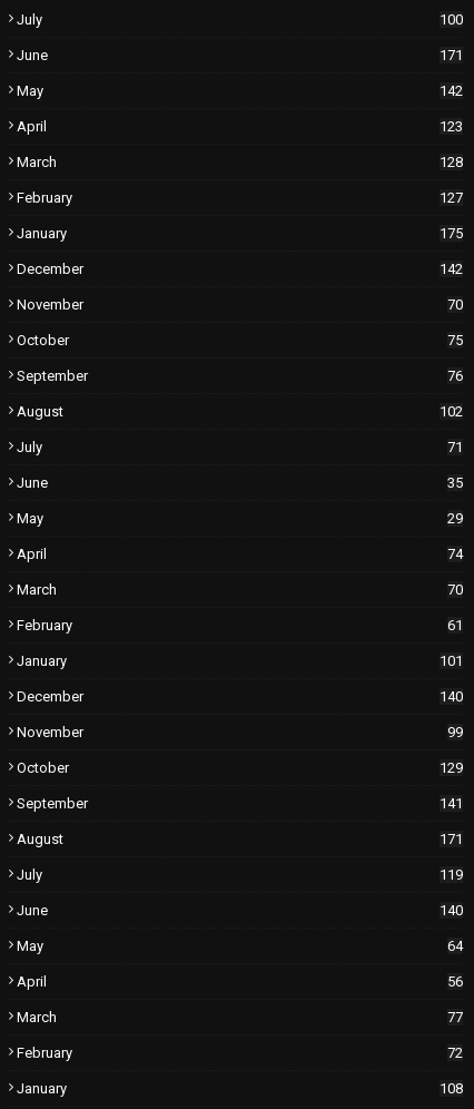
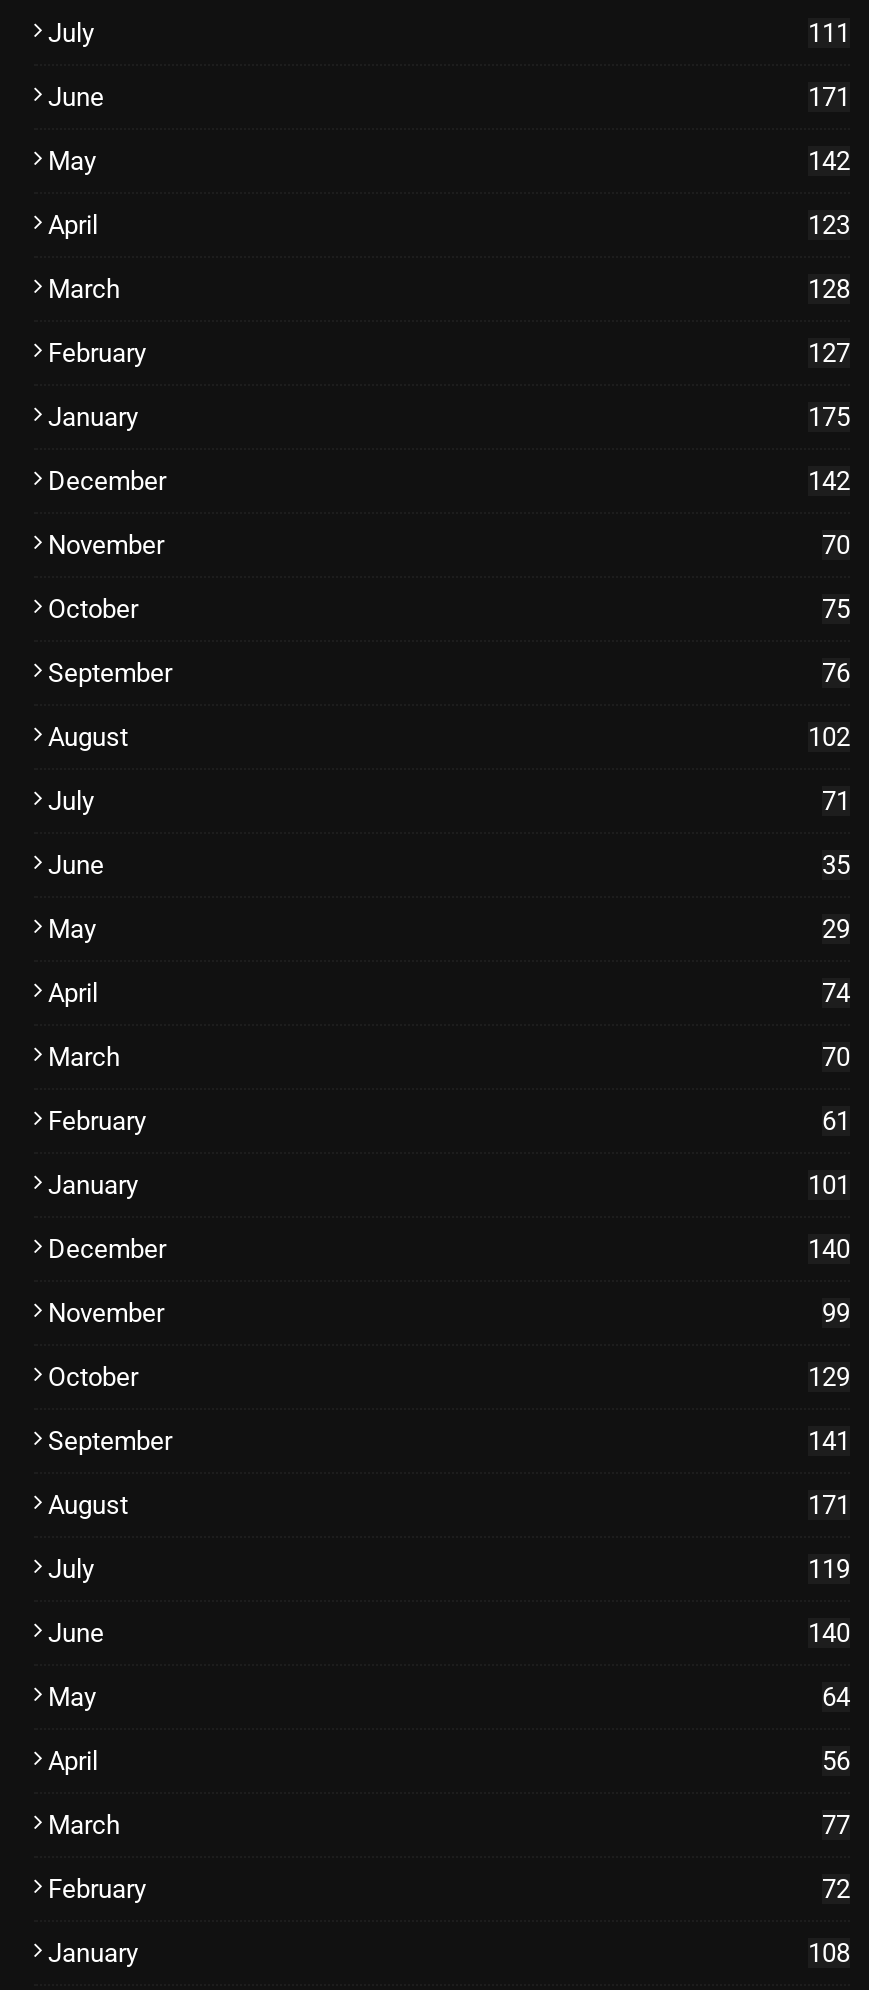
- 100
+ 111
